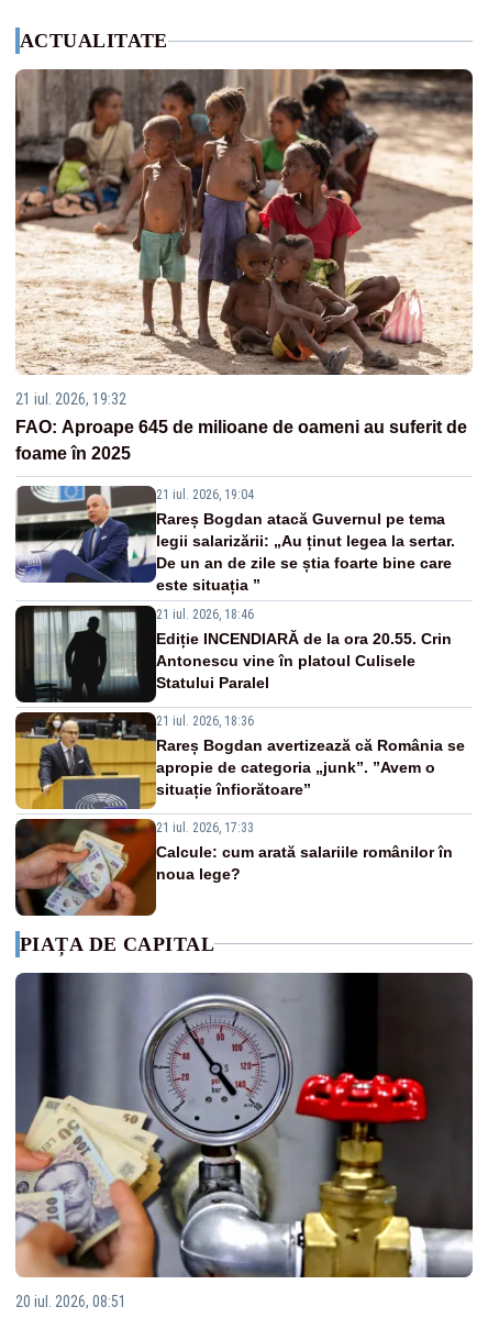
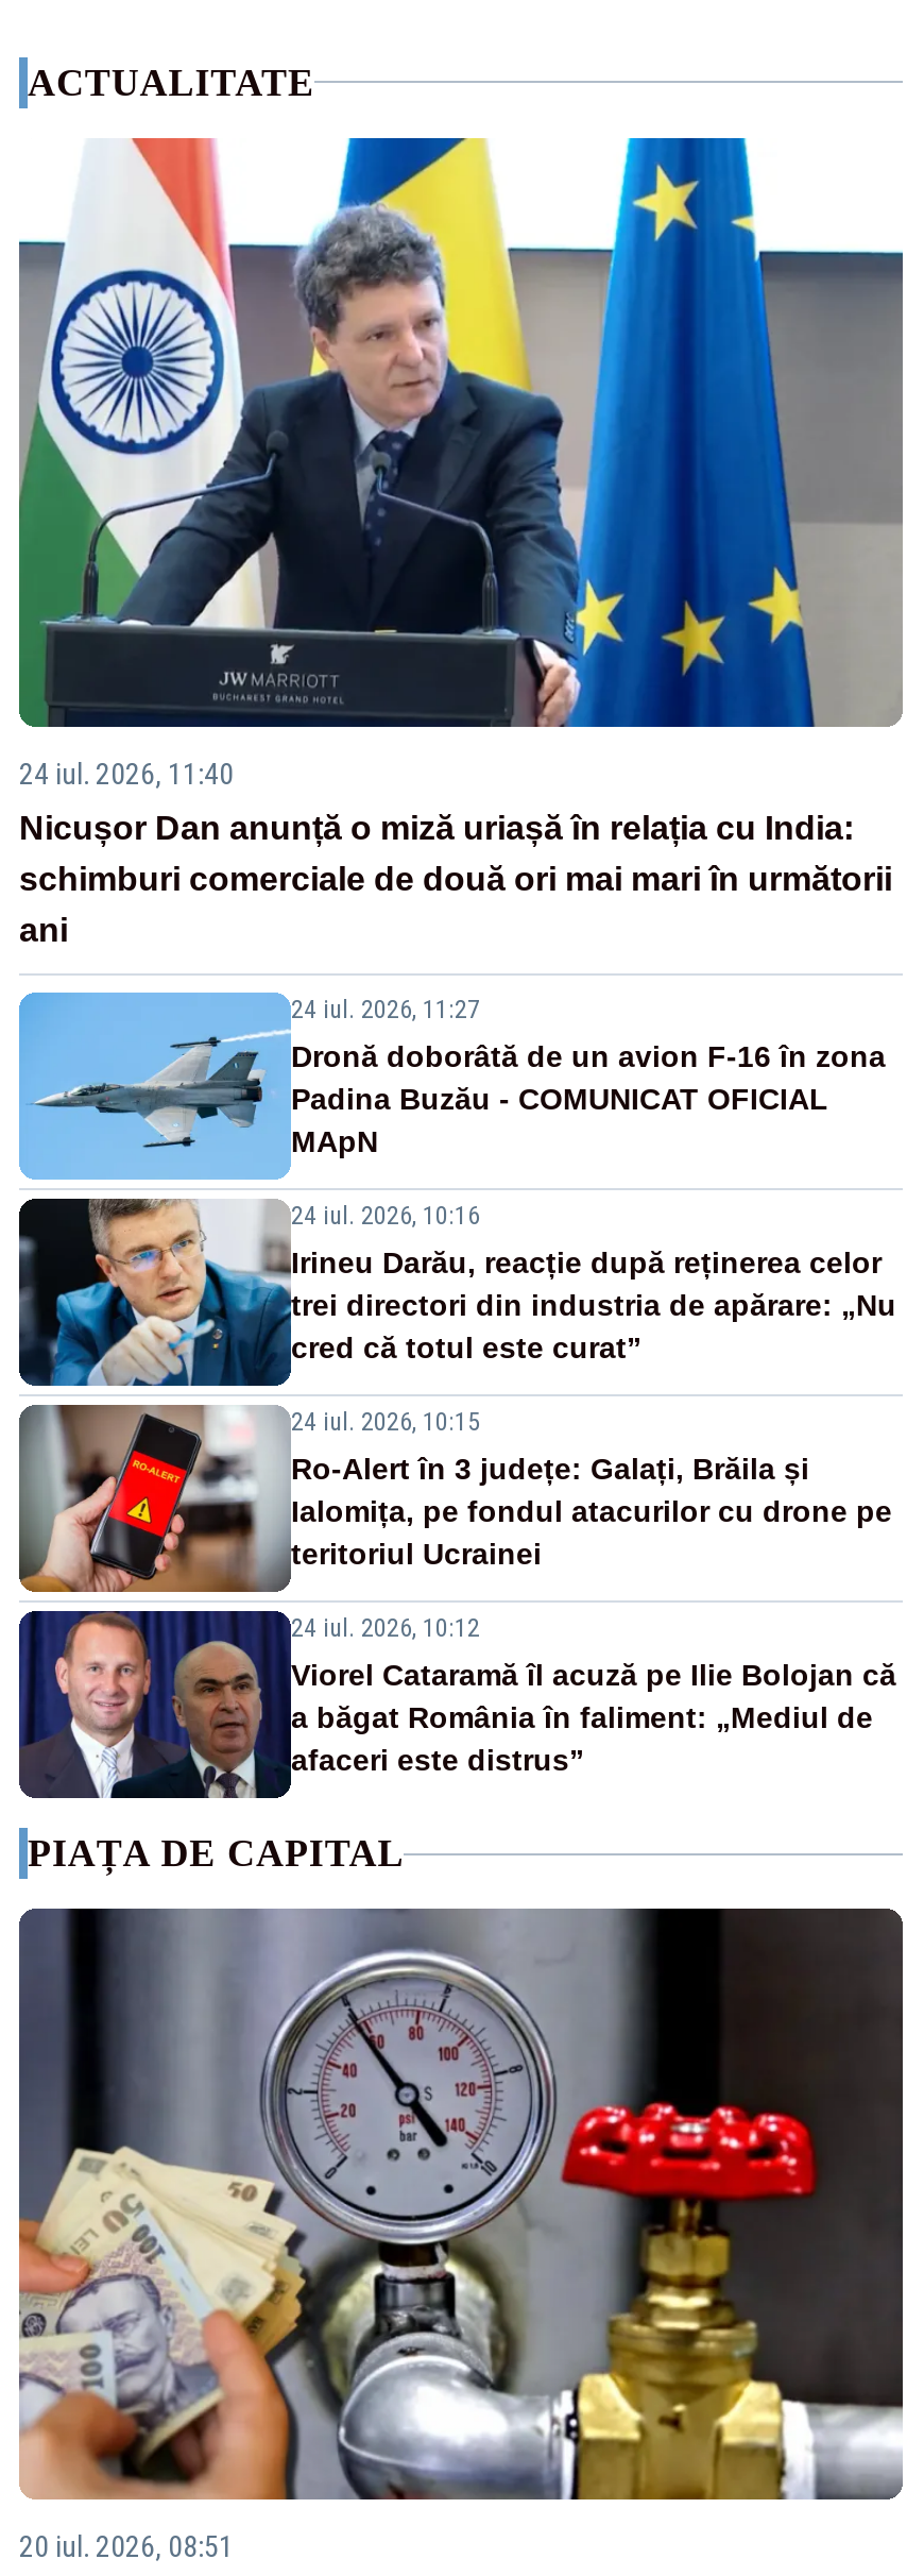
- [image]
- 21 iul. 2026, 19:32
+ [image]
+ 24 iul. 2026, 11:40

- FAO: Aproape 645 de milioane de oameni au suferit de
- foame în 2025
+ Nicușor Dan anunță o miză uriașă în relația cu India:
+ schimburi comerciale de două ori mai mari în următorii
+ ani

- [image]
- 21 iul. 2026, 19:04
- Rareș Bogdan atacă Guvernul pe tema
- legii salarizării: „Au ținut legea la sertar.
- De un an de zile se știa foarte bine care
- este situația ”
+ [image]
+ 24 iul. 2026, 11:27
+ Dronă doborâtă de un avion F‑16 în zona
+ Padina Buzău - COMUNICAT OFICIAL
+ MApN

- [image]
- 21 iul. 2026, 18:46
- Ediție INCENDIARĂ de la ora 20.55. Crin
- Antonescu vine în platoul Culisele
- Statului Paralel
+ [image]
+ 24 iul. 2026, 10:16
+ Irineu Darău, reacție după reținerea celor
+ trei directori din industria de apărare: „Nu
+ cred că totul este curat”

- [image]
- 21 iul. 2026, 18:36
- Rareș Bogdan avertizează că România se
- apropie de categoria „junk”. ”Avem o
- situație înfiorătoare”
+ [image]
+ 24 iul. 2026, 10:15
+ Ro‑Alert în 3 județe: Galați, Brăila și
+ Ialomița, pe fondul atacurilor cu drone pe
+ teritoriul Ucrainei

- [image]
- 21 iul. 2026, 17:33
- Calcule: cum arată salariile românilor în
- noua lege?
+ [image]
+ 24 iul. 2026, 10:12
+ Viorel Cataramă îl acuză pe Ilie Bolojan că
+ a băgat România în faliment: „Mediul de
+ afaceri este distrus”
